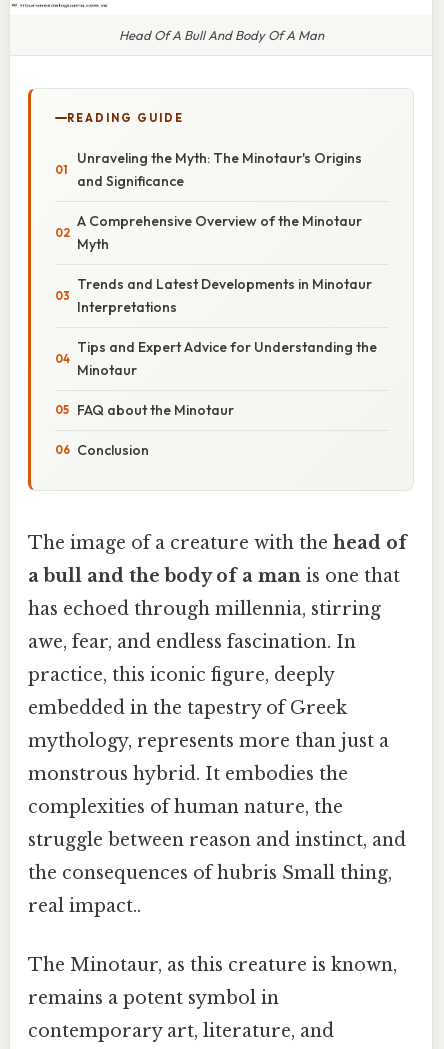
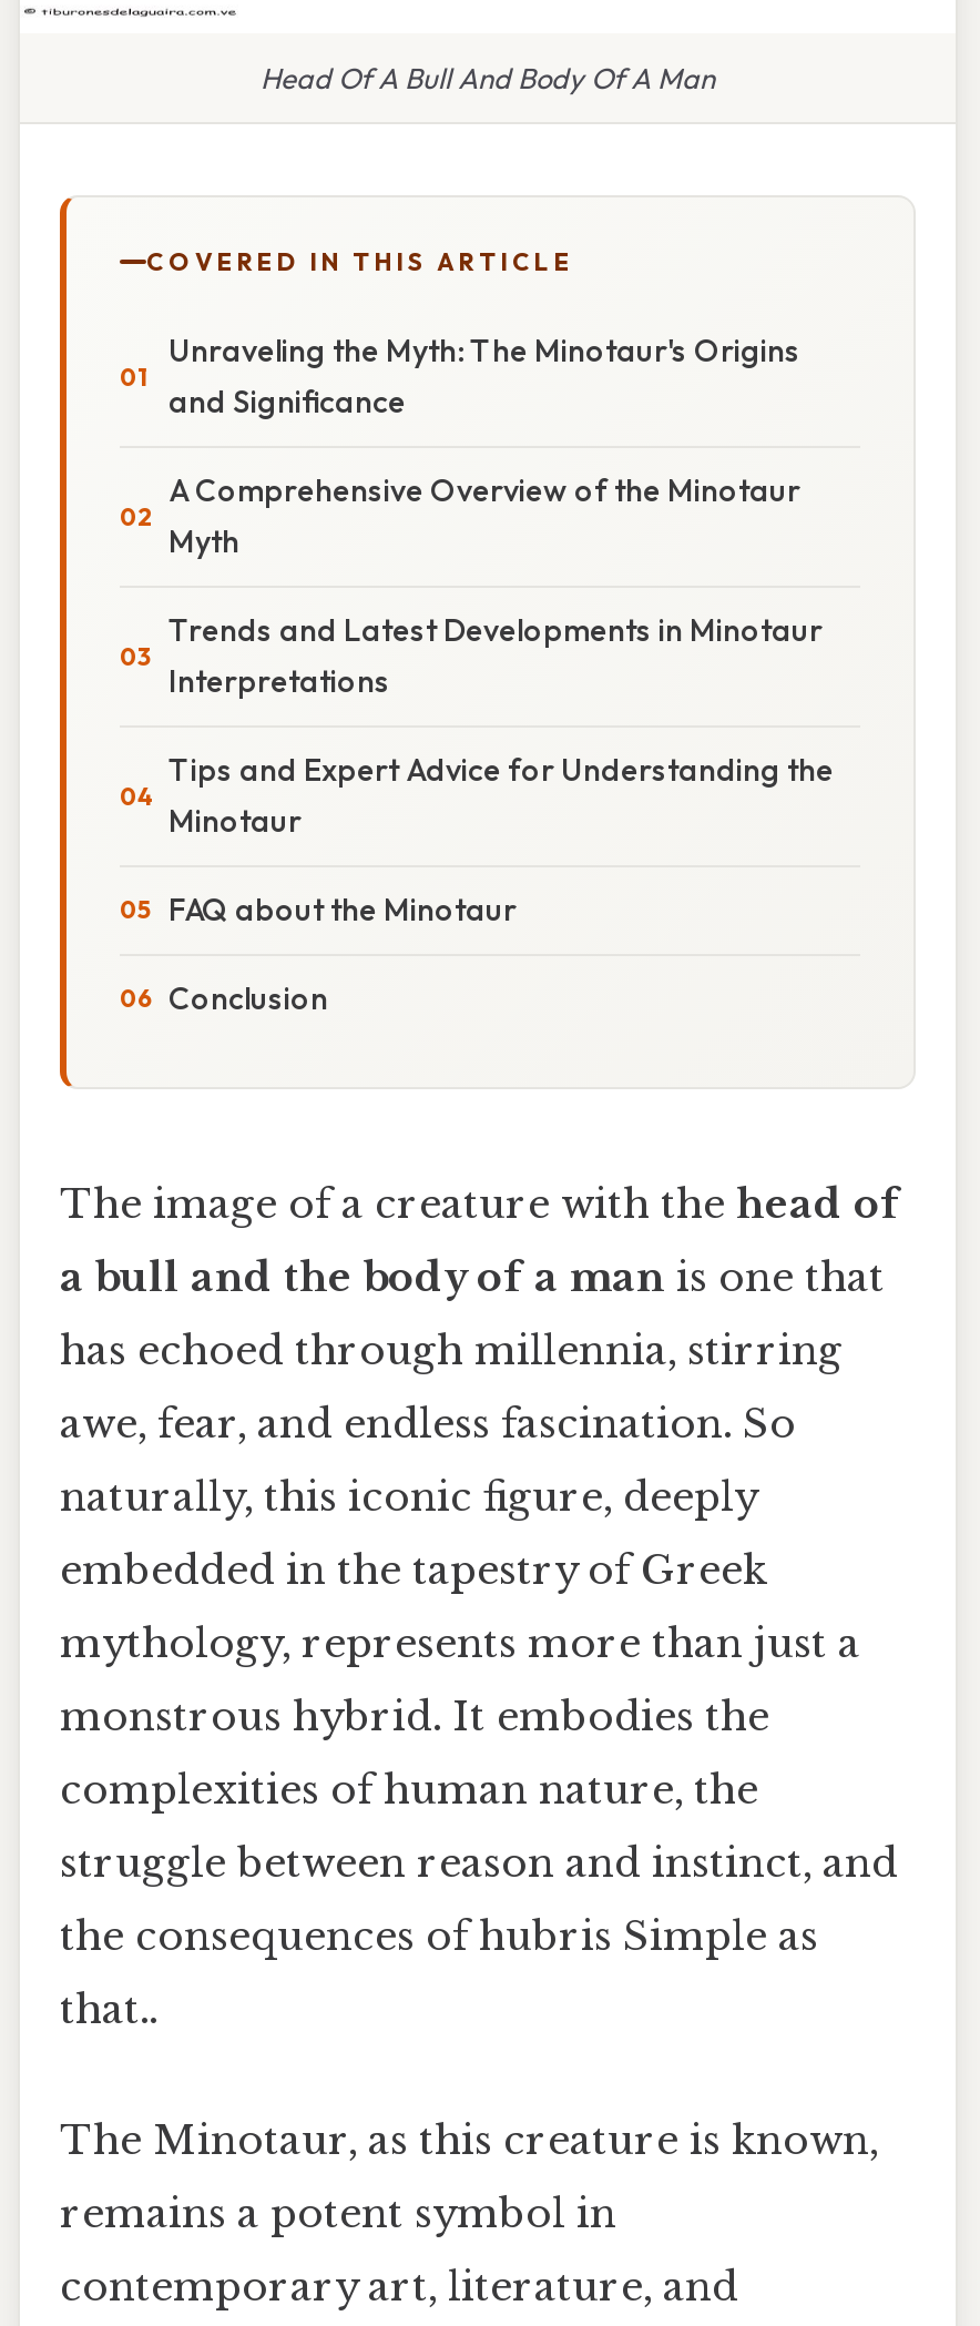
- READING GUIDE
+ COVERED IN THIS ARTICLE

- awe, fear, and endless fascination. In
+ awe, fear, and endless fascination. So

- practice, this iconic figure, deeply
+ naturally, this iconic figure, deeply

- the consequences of hubris Small thing,
+ the consequences of hubris Simple as

- real impact..
+ that..
